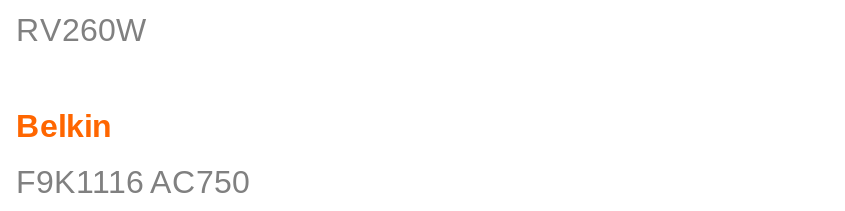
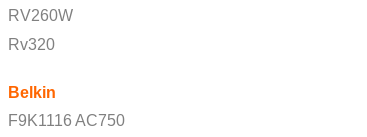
+ Rv320
